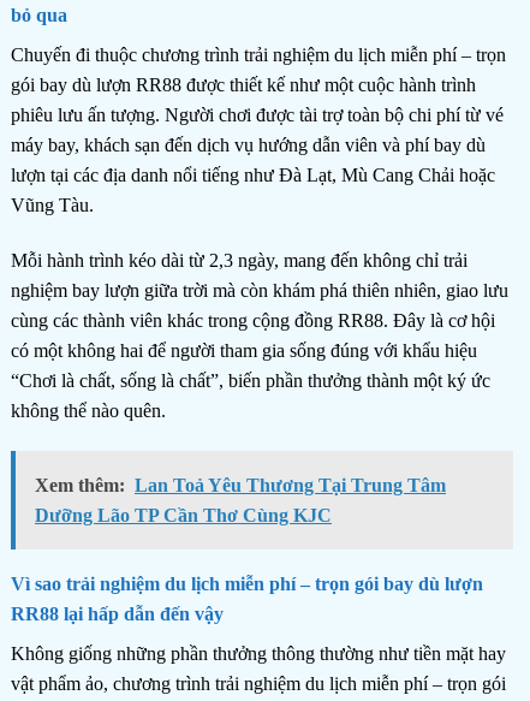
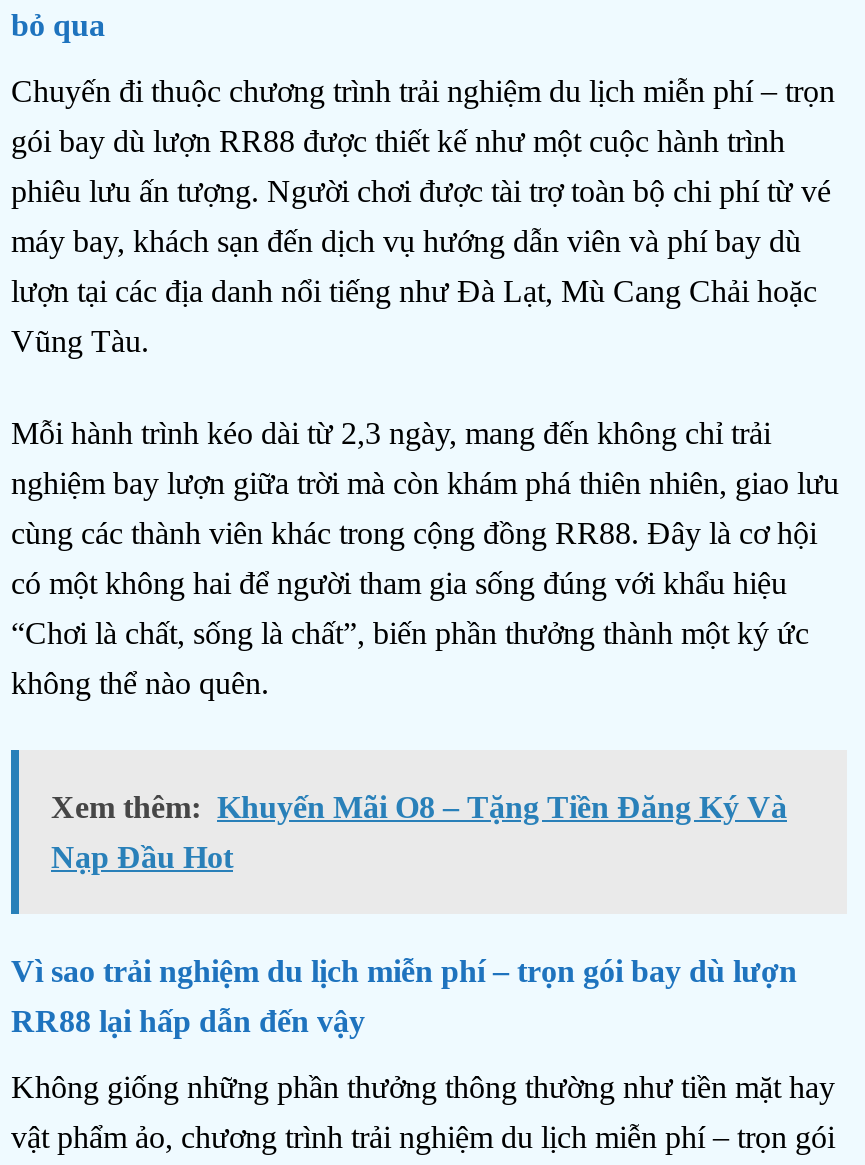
- Xem thêm: Lan Toả Yêu Thương Tại Trung Tâm
+ Xem thêm: Khuyến Mãi O8 – Tặng Tiền Đăng Ký Và

- Dưỡng Lão TP Cần Thơ Cùng KJC
+ Nạp Đầu Hot
